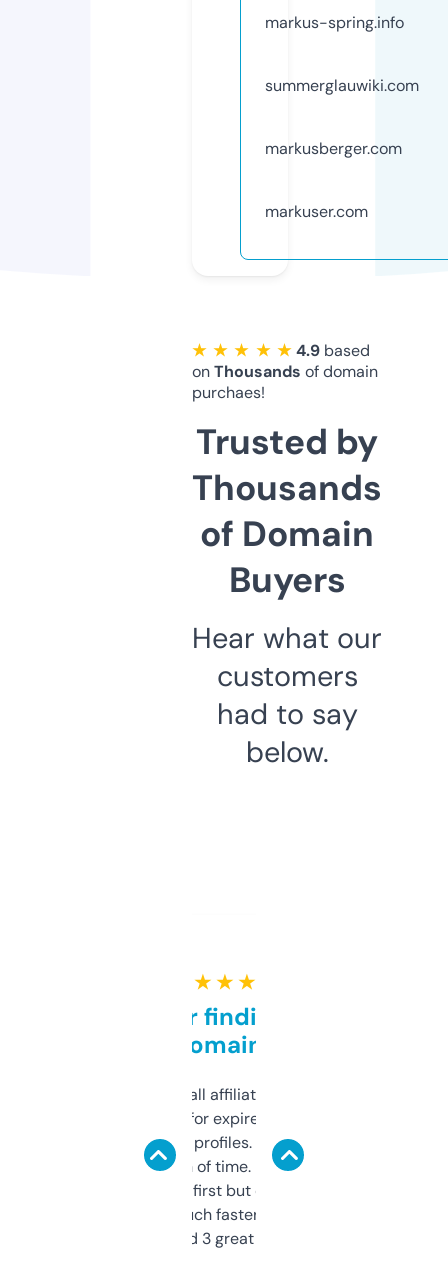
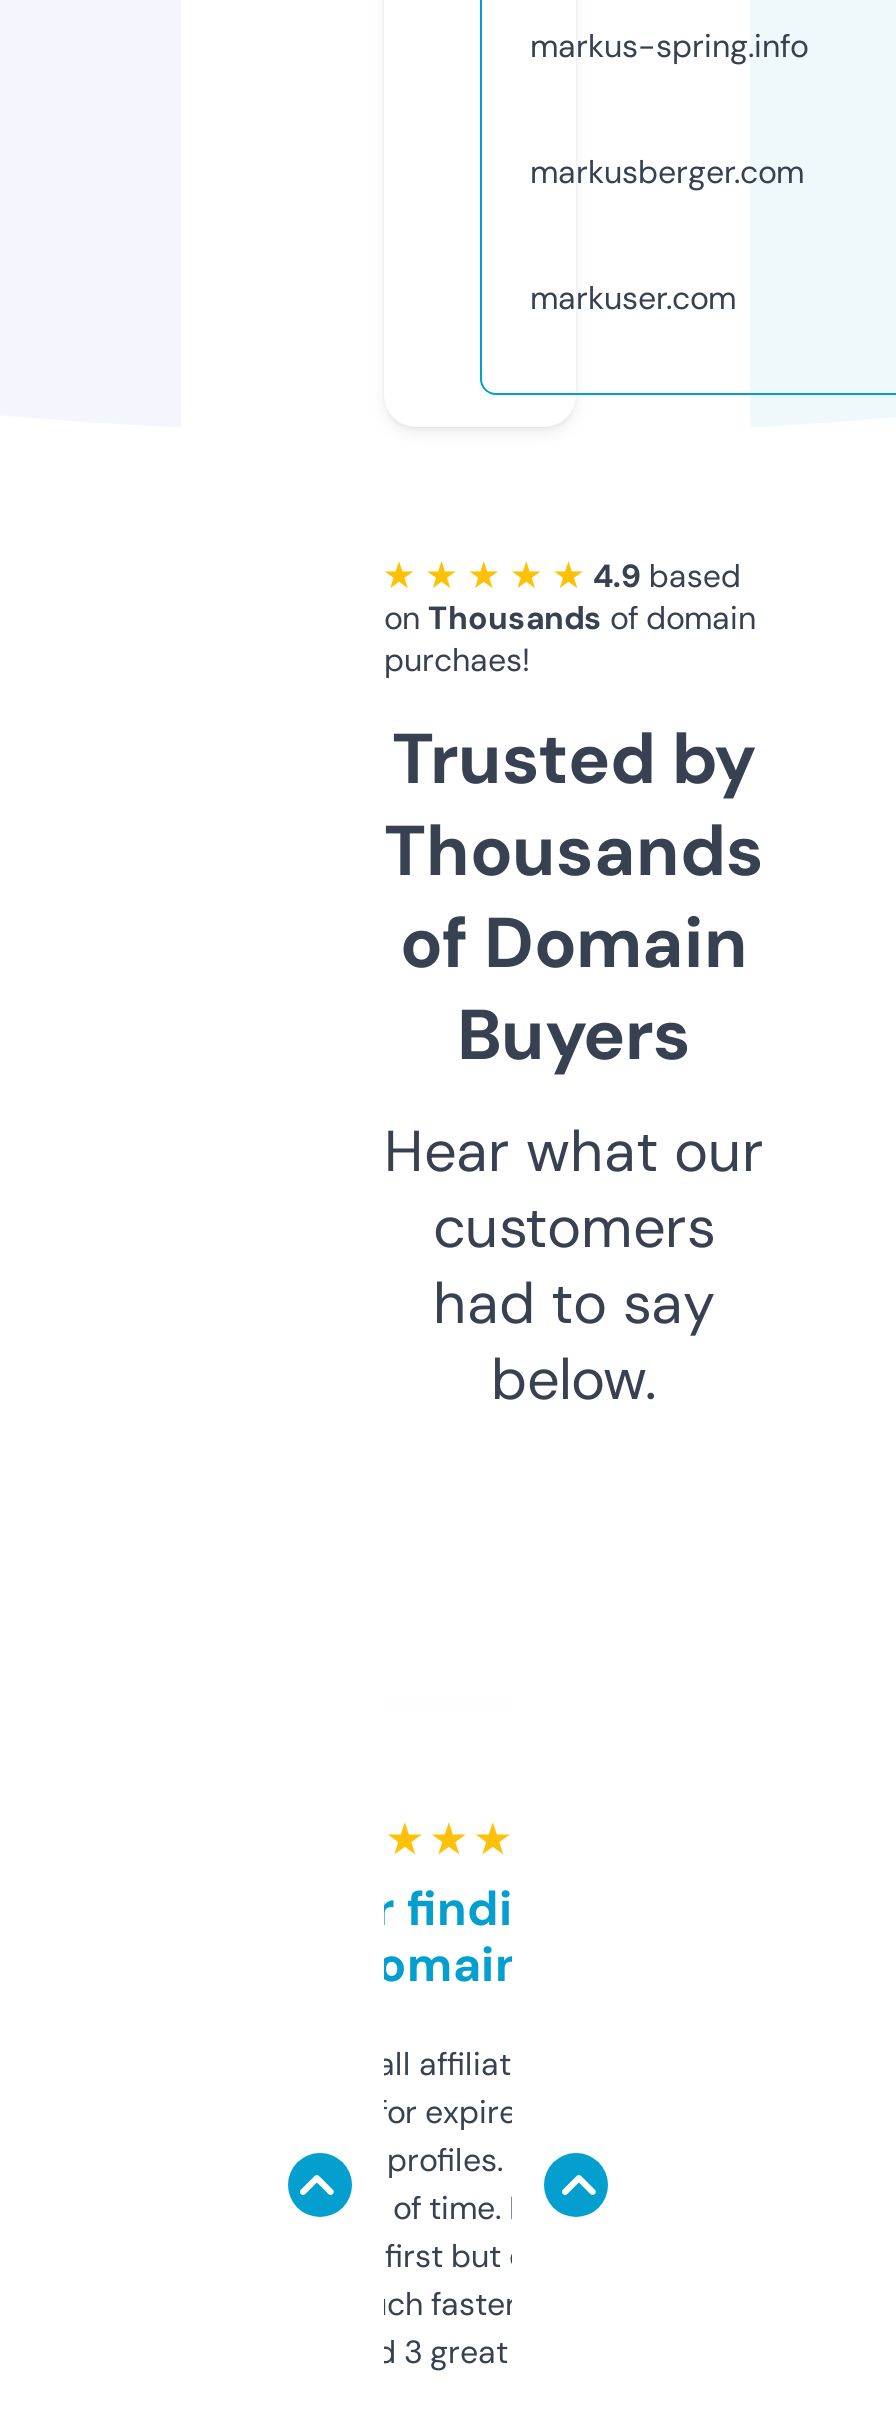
- summerglauwiki.com
